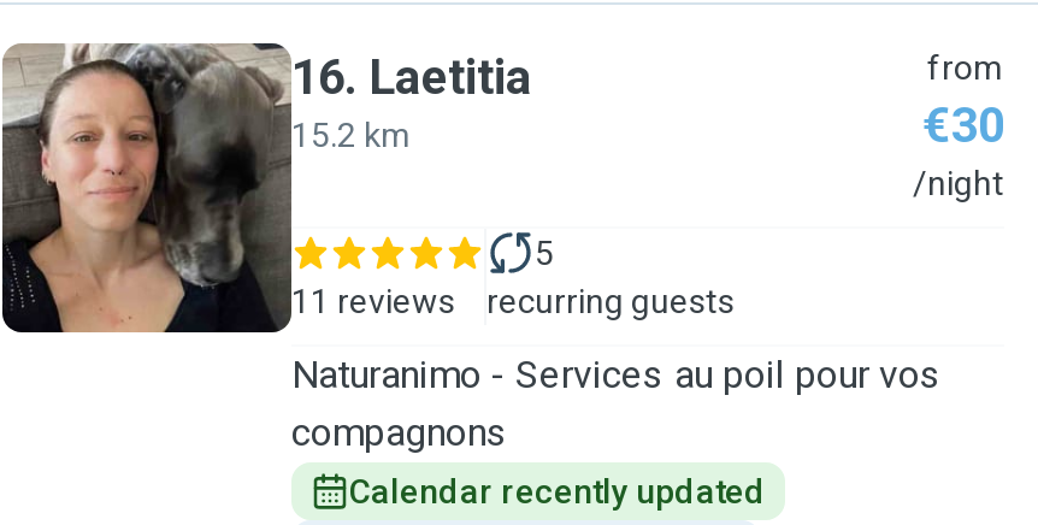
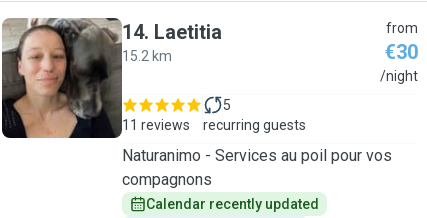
- 16. Laetitia
+ 14. Laetitia
